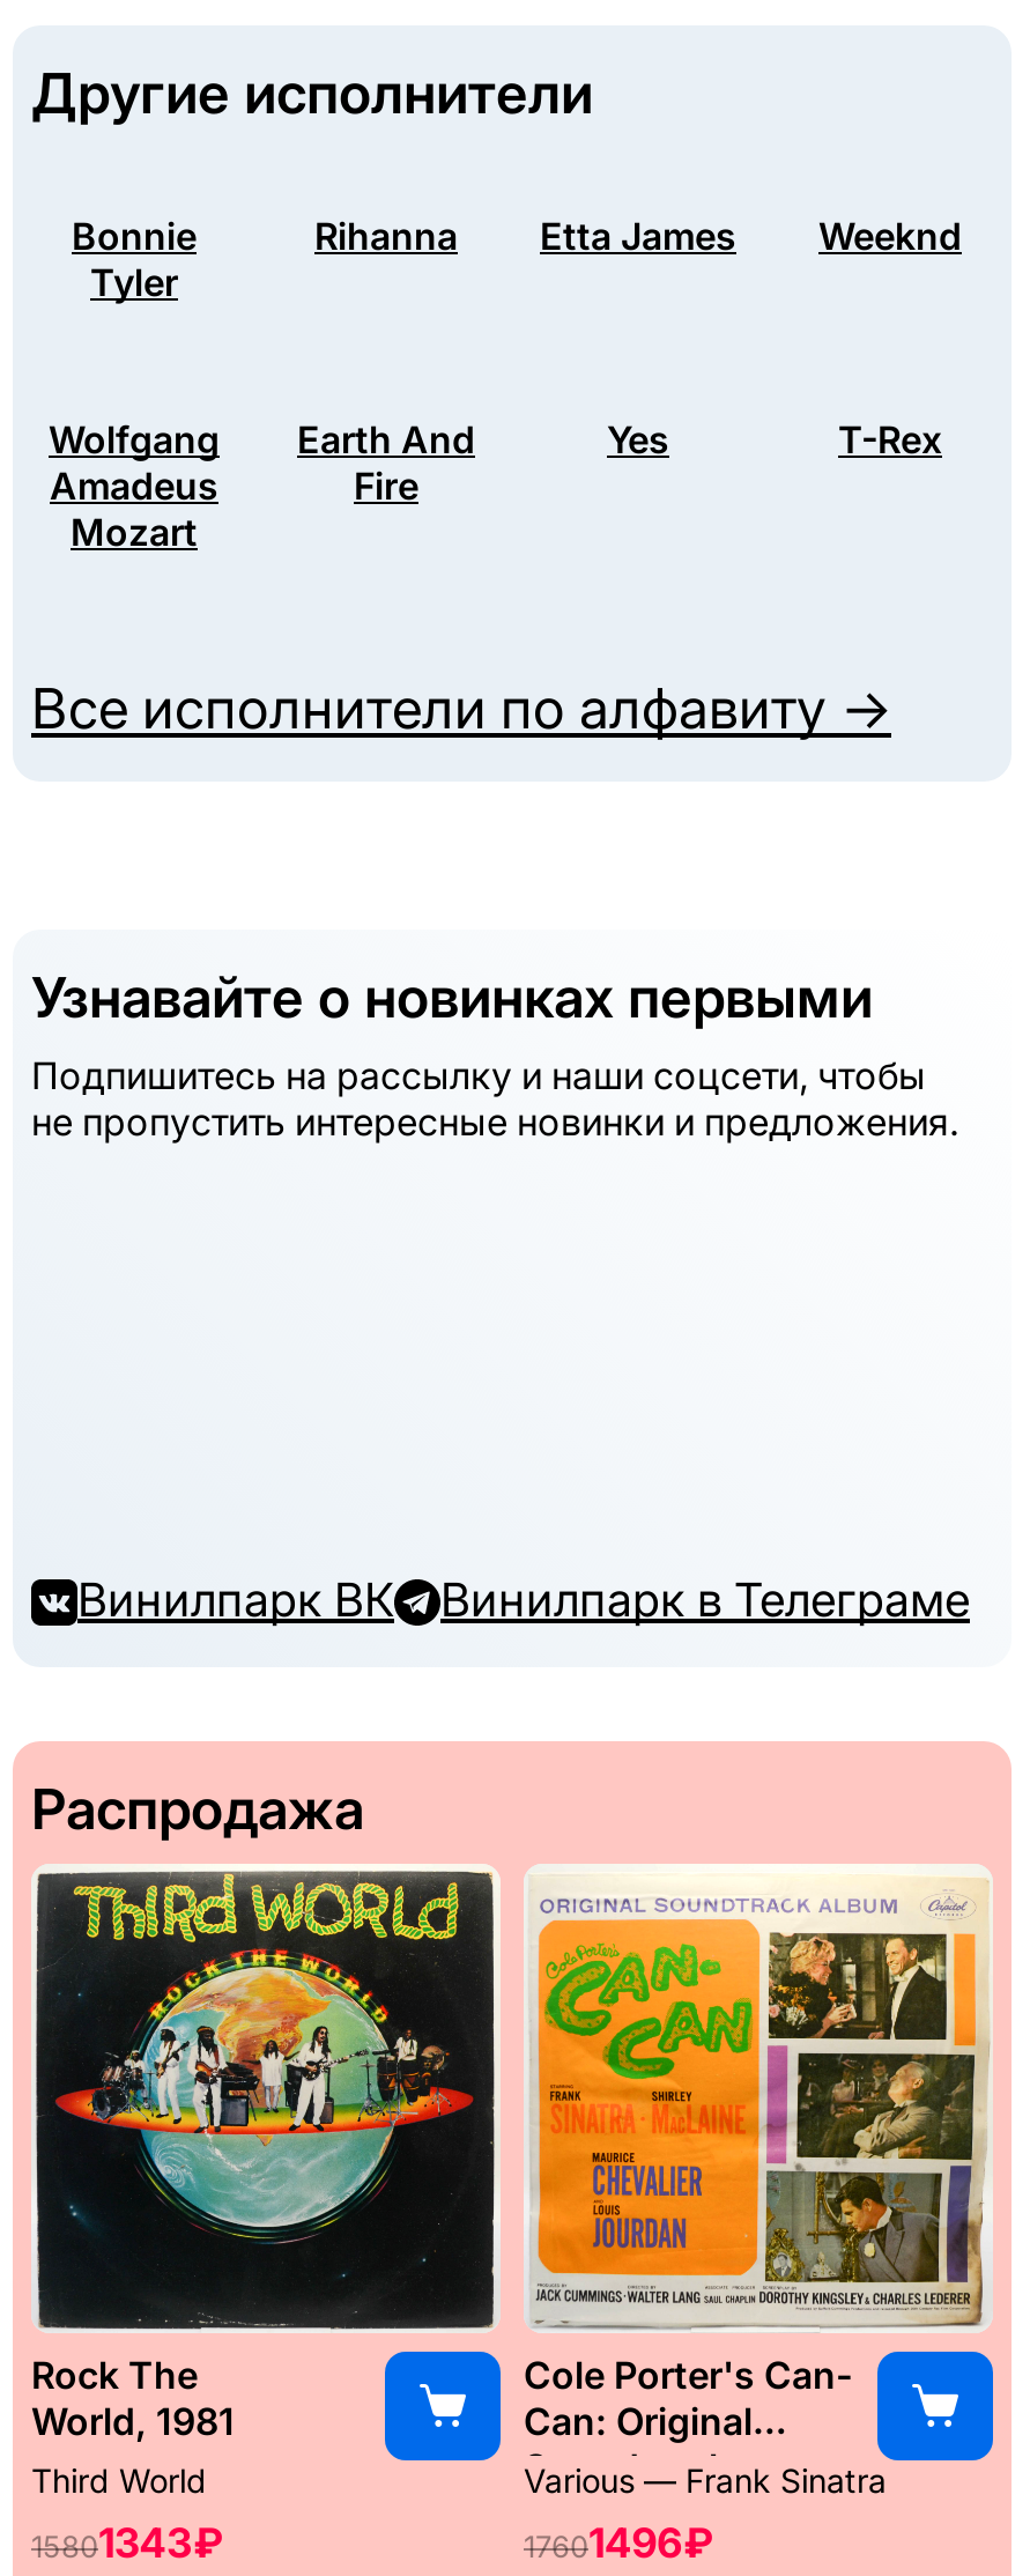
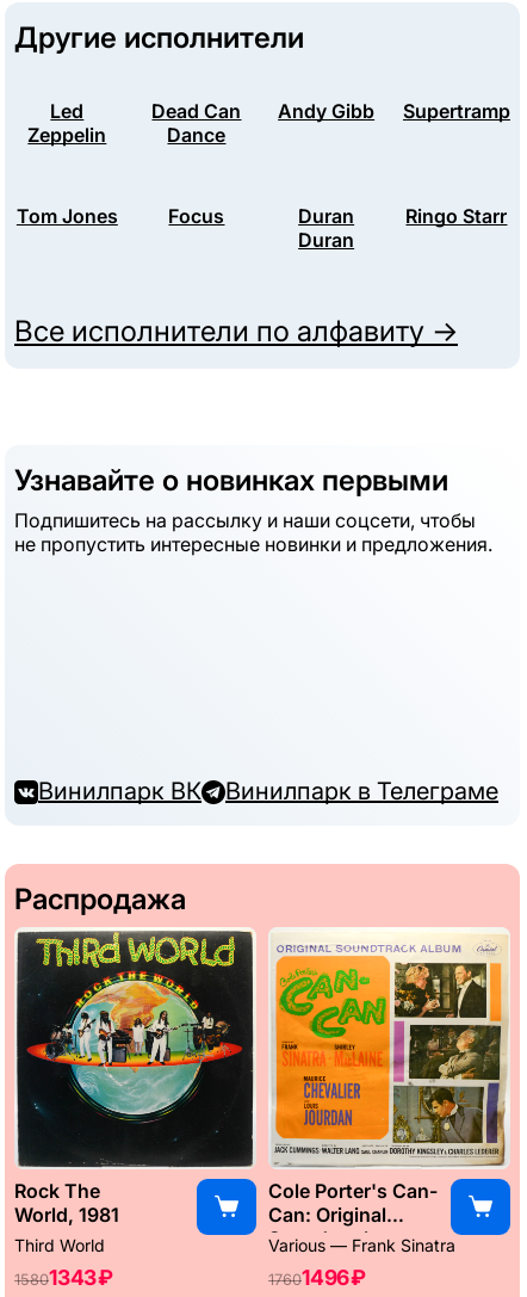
- Bonnie
- Tyler
+ Led
+ Zeppelin

- Rihanna
- Etta James
- Weeknd
+ Dead Can
+ Dance

- Wolfgang
- Amadeus
- Mozart
+ Andy Gibb
+ Supertramp

- Earth And
- Fire
+ Tom Jones
+ Focus
+ Duran
+ Duran

- Yes
- T-Rex
+ Ringo Starr
